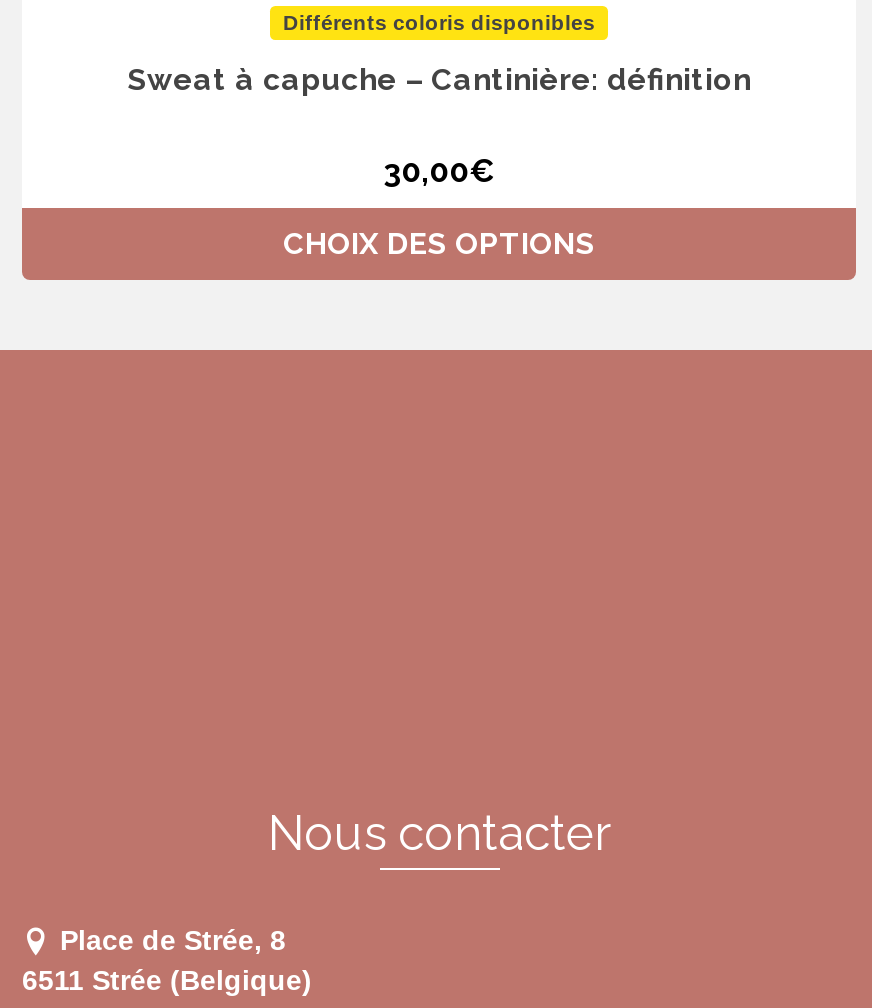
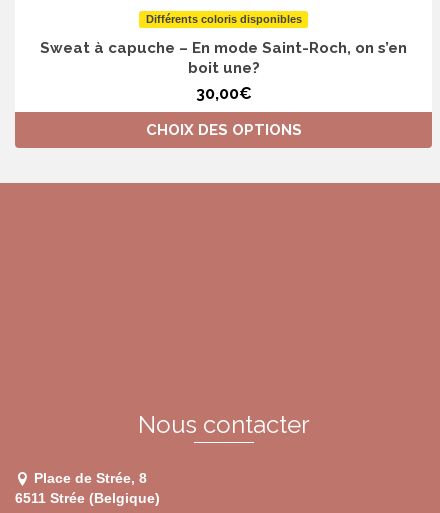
- Sweat à capuche – Cantinière: définition
+ Sweat à capuche – En mode Saint-Roch, on s’en
+ boit une?
